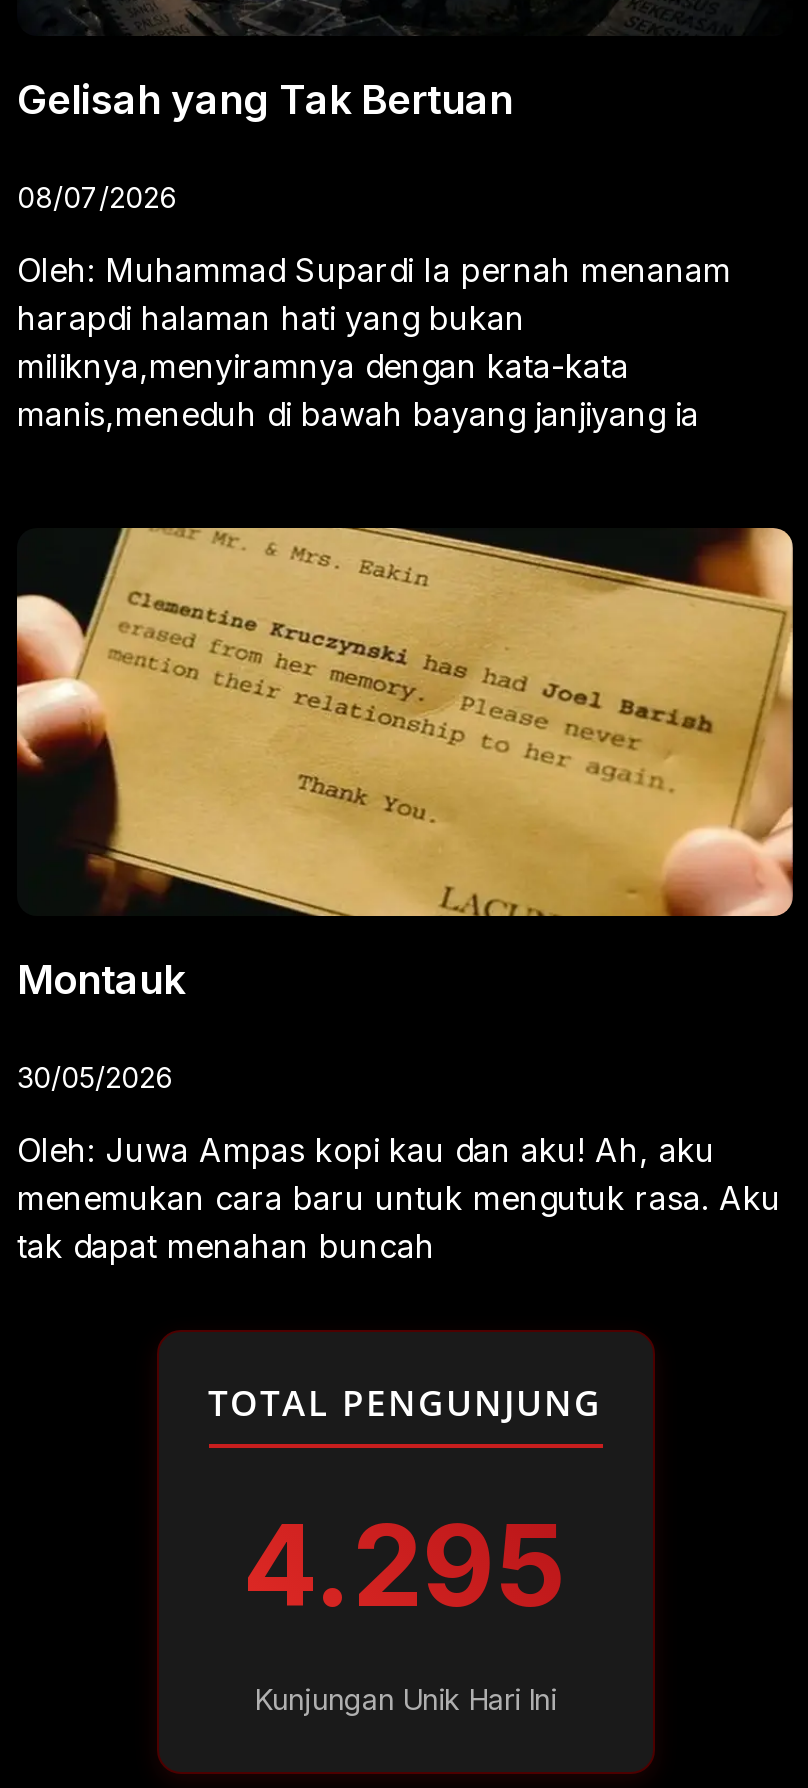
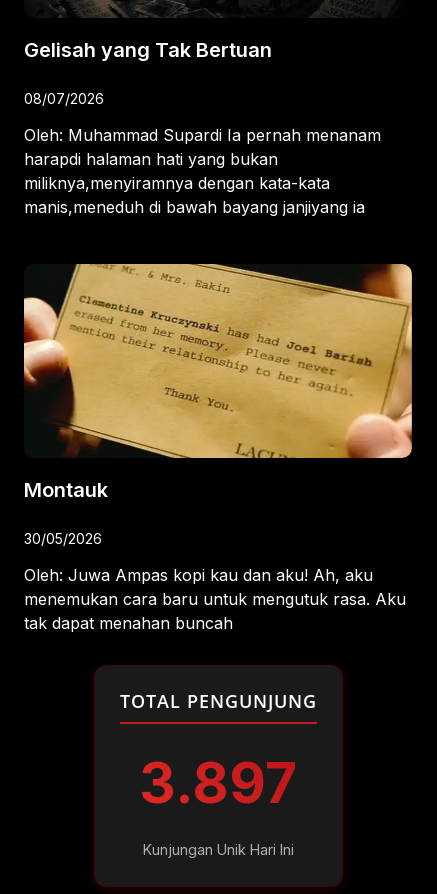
- 4.295
+ 3.897
